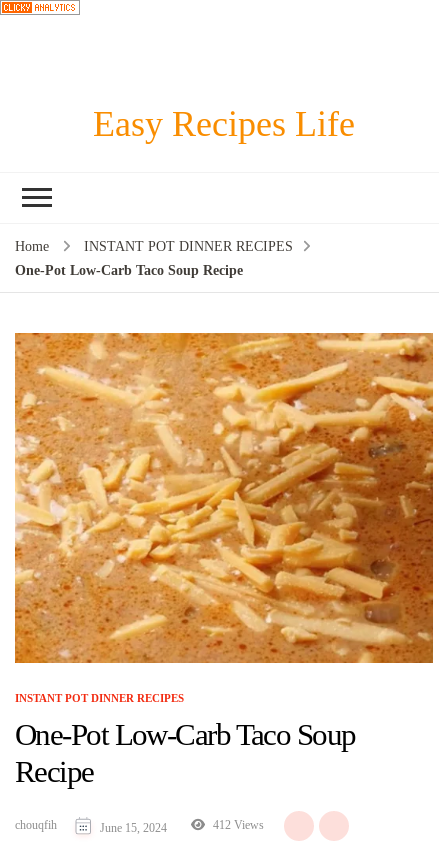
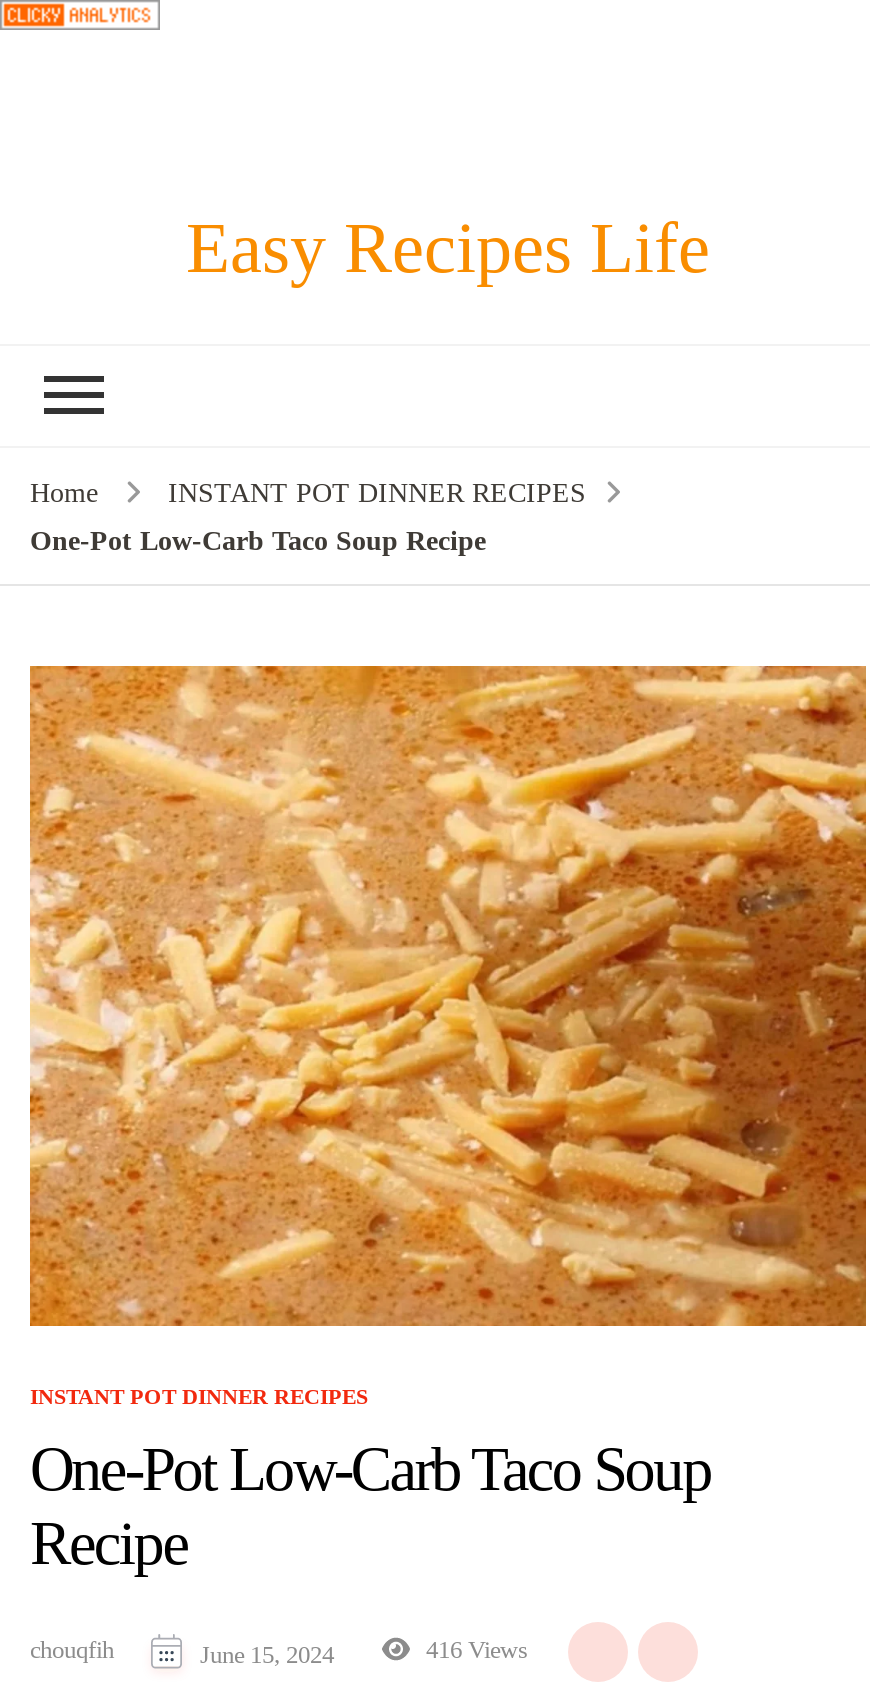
- 412 Views
+ 416 Views
